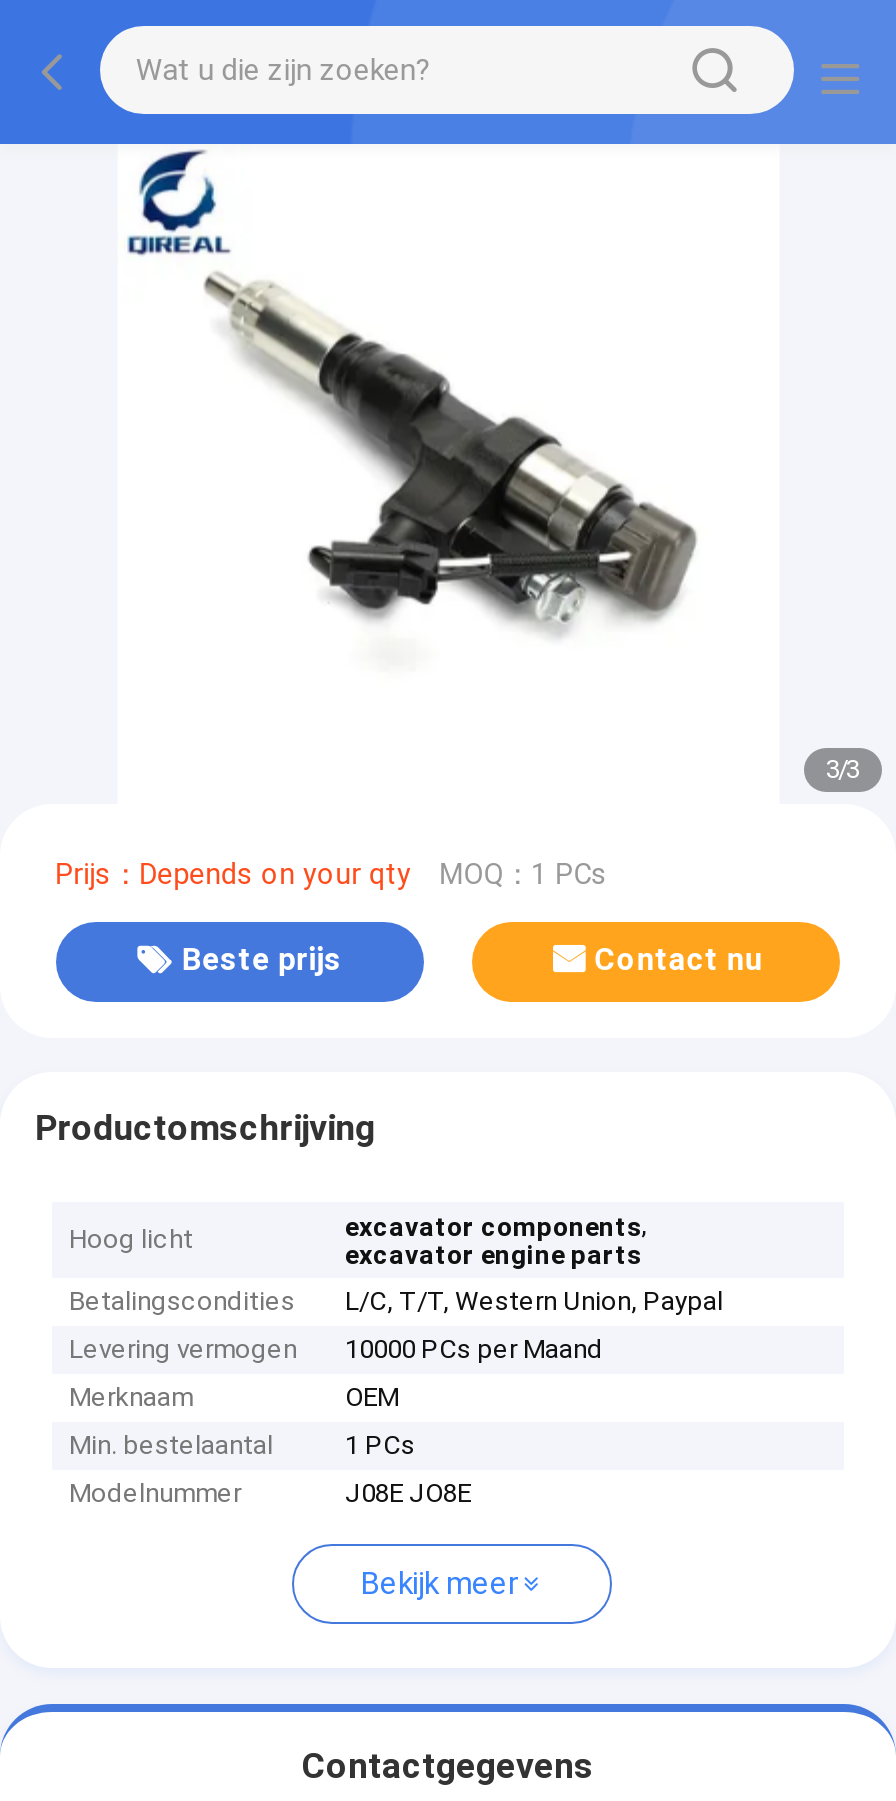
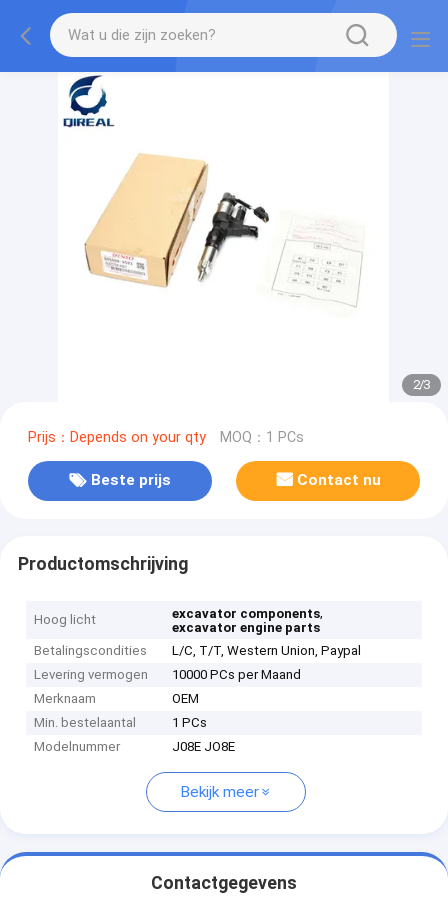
- [image]
+ [image]
